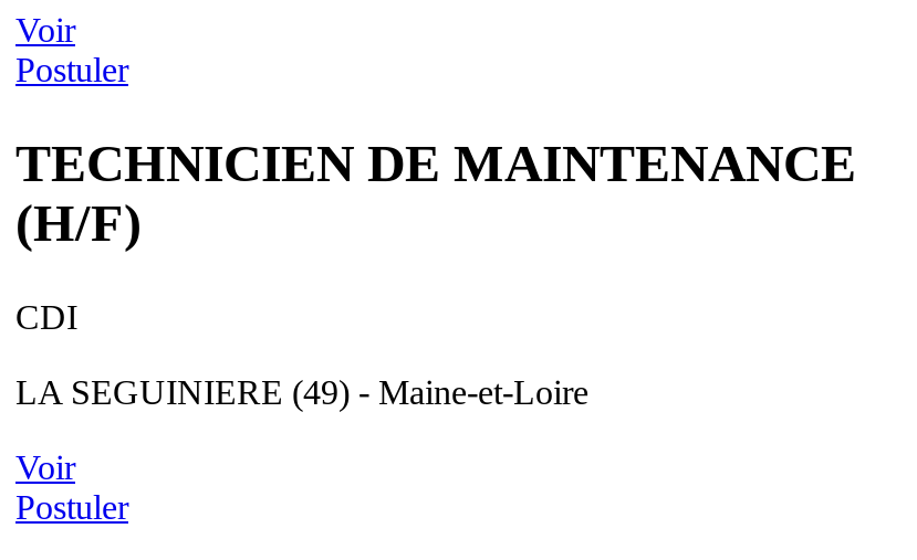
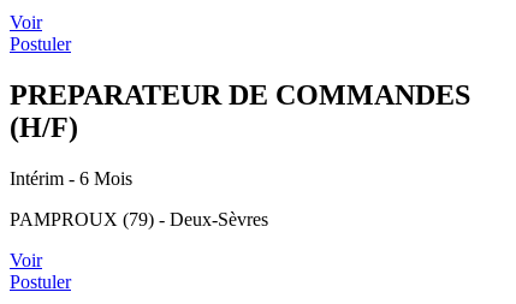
- TECHNICIEN DE MAINTENANCE
+ PREPARATEUR DE COMMANDES

- CDI
+ Intérim - 6 Mois

- LA SEGUINIERE (49) - Maine-et-Loire
+ PAMPROUX (79) - Deux-Sèvres
